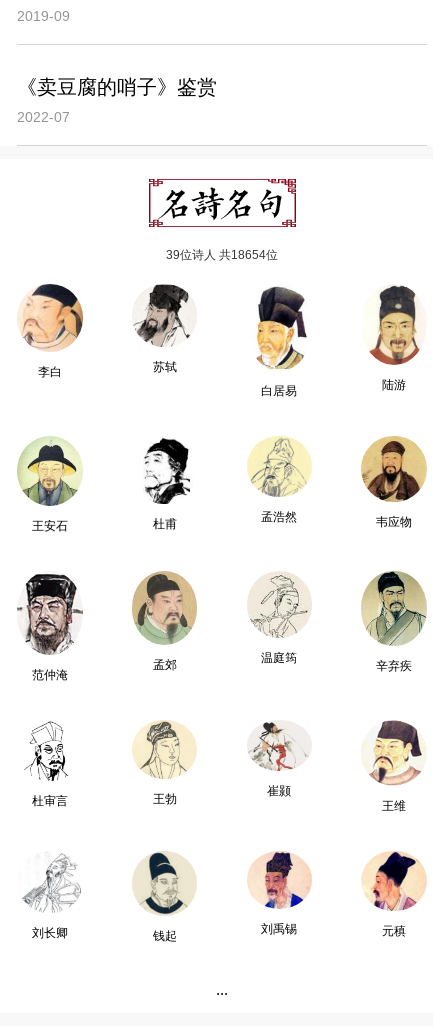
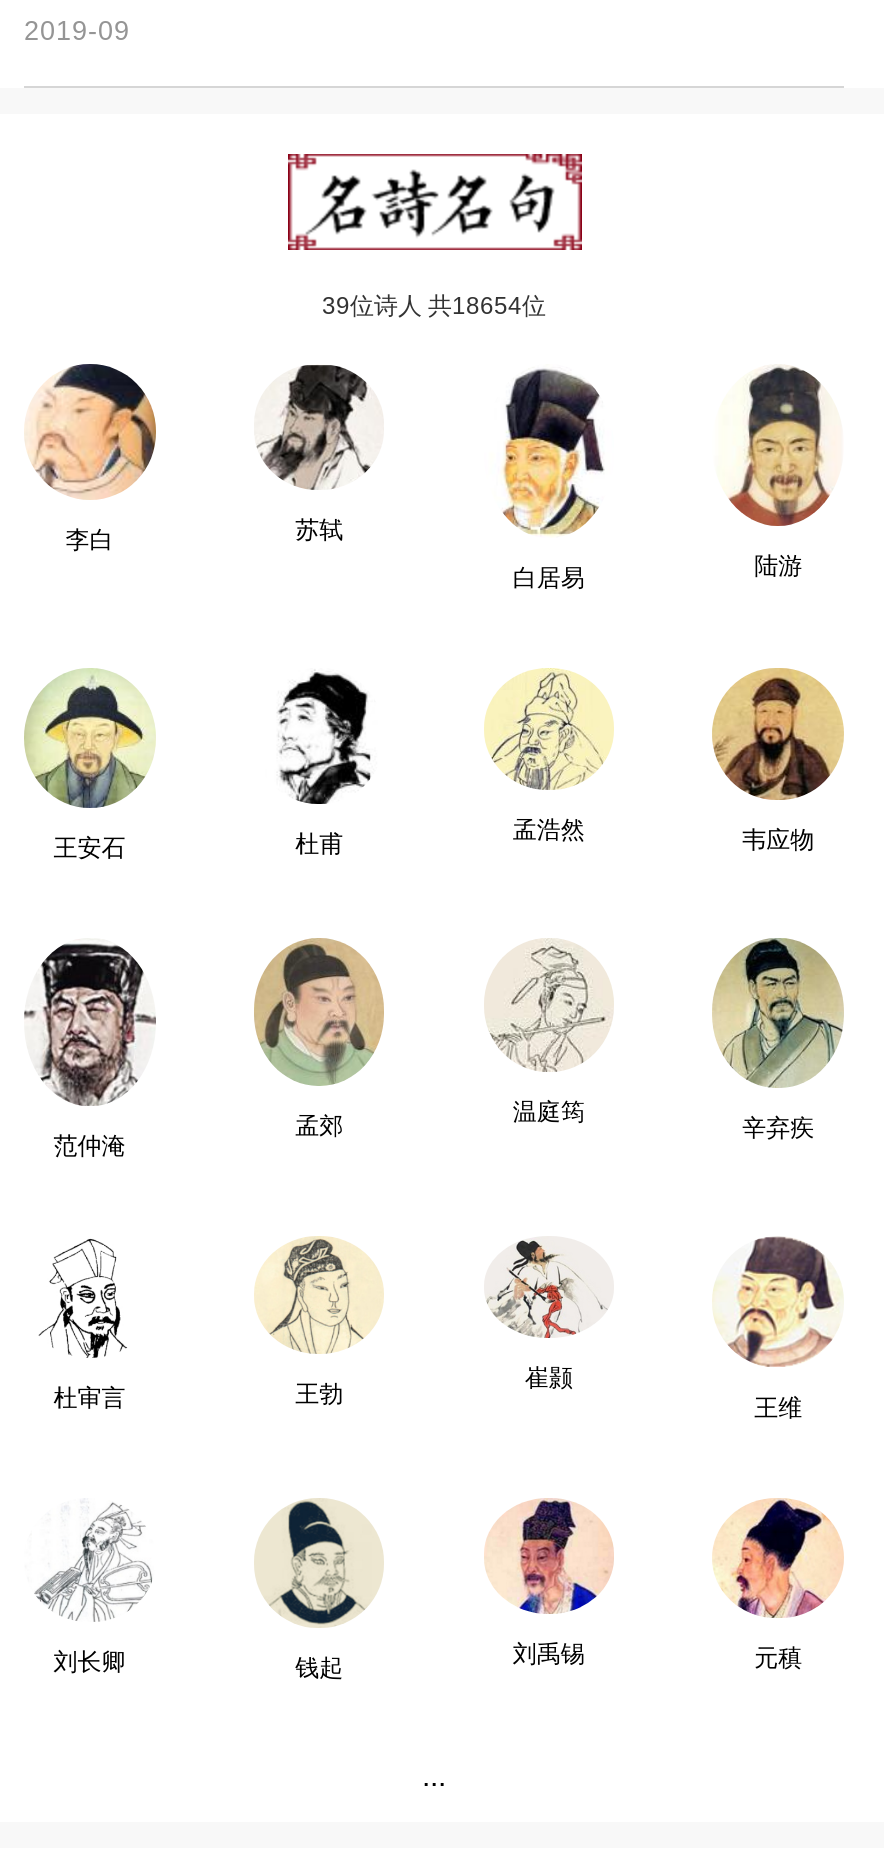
- 《卖豆腐的哨子》鉴赏
- 2022-07
